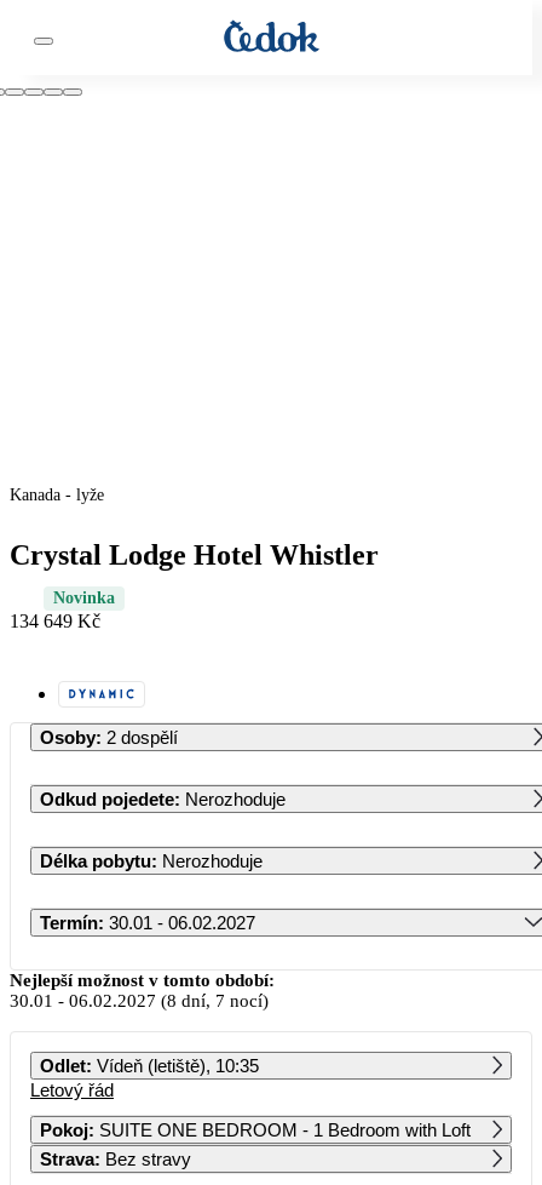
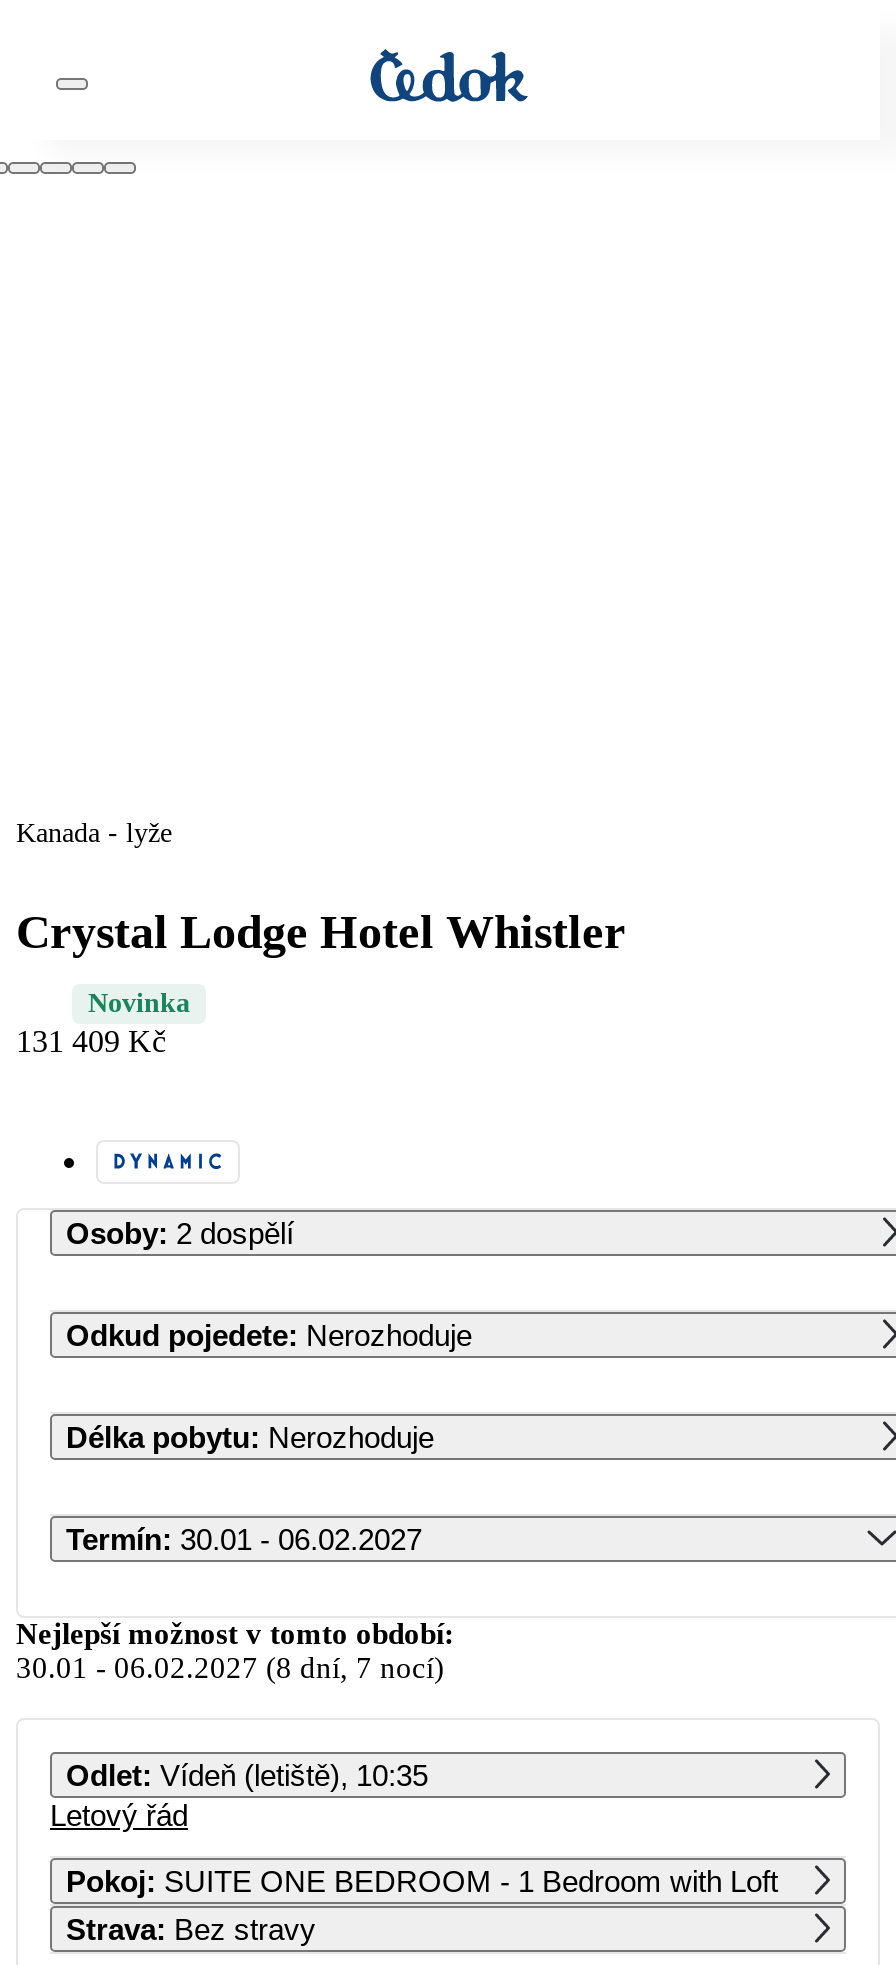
- 134 649 Kč
+ 131 409 Kč
